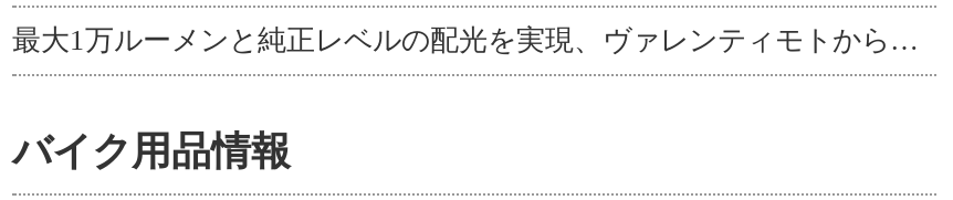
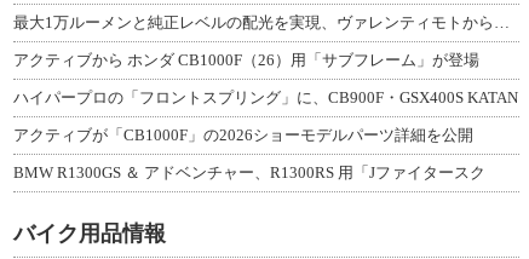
+ アクティブから ホンダ CB1000F（26）用「サブフレーム」が登場
+ ハイパープロの「フロントスプリング」に、CB900F・GSX400S KATAN
+ アクティブが「CB1000F」の2026ショーモデルパーツ詳細を公開
+ BMW R1300GS ＆ アドベンチャー、R1300RS 用「Jファイタースク
